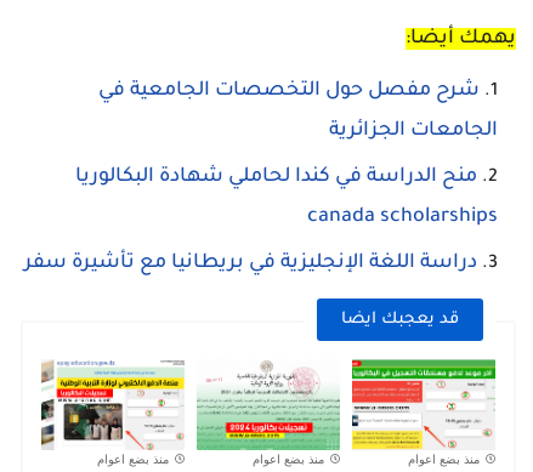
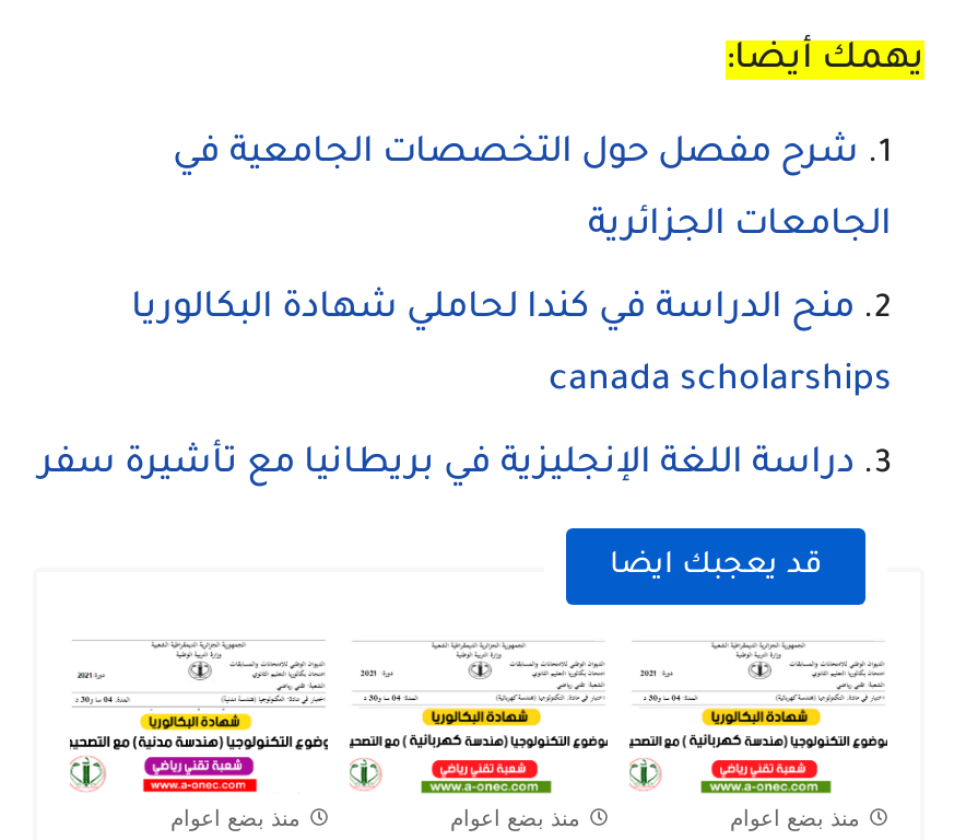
- [image]
+ [image]

- [image]
+ [image]

- [image]
+ [image]
